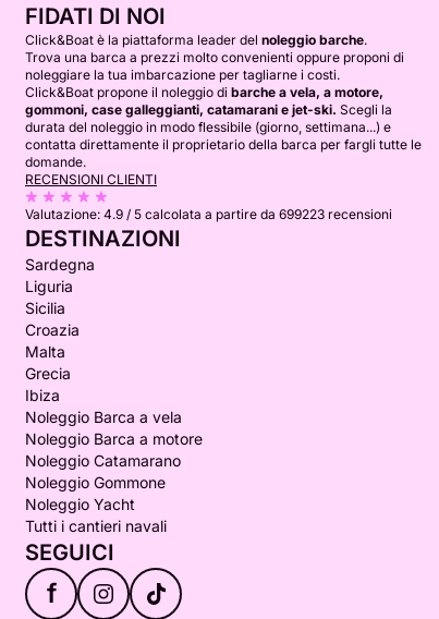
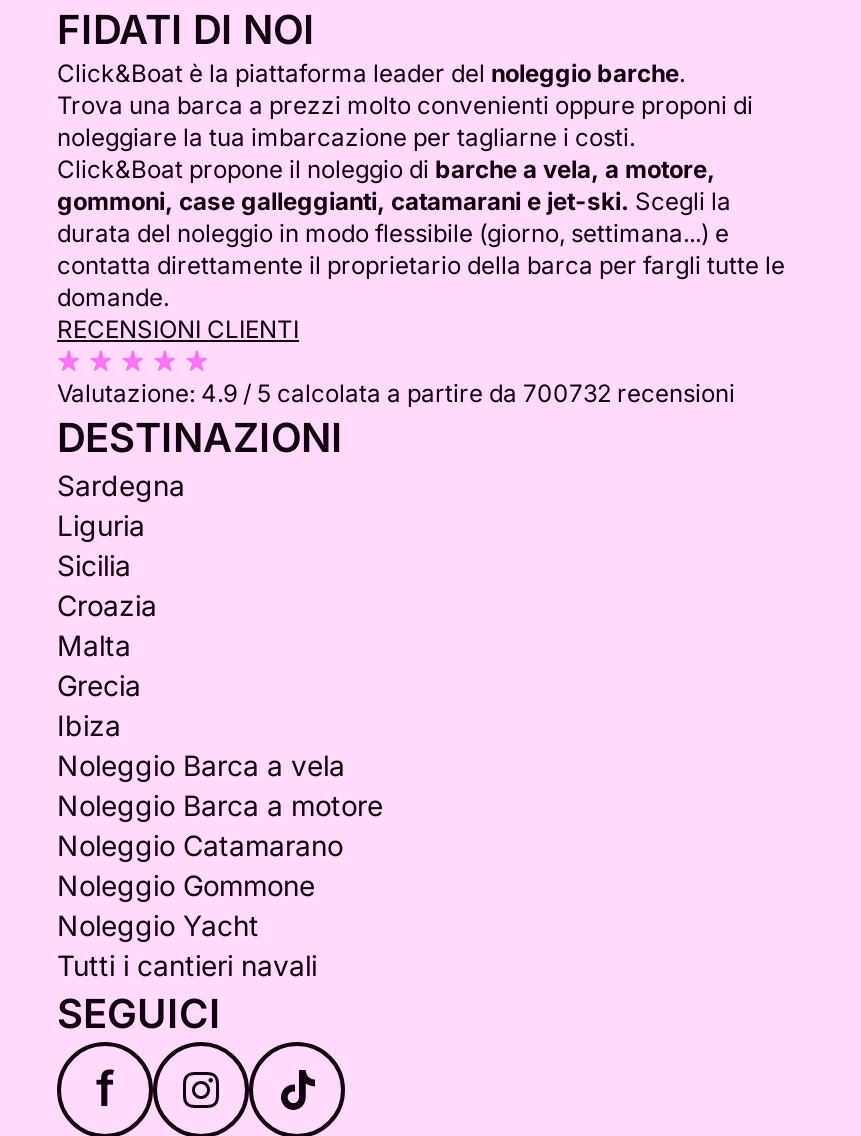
- Valutazione: 4.9 / 5 calcolata a partire da 699223 recensioni
+ Valutazione: 4.9 / 5 calcolata a partire da 700732 recensioni
